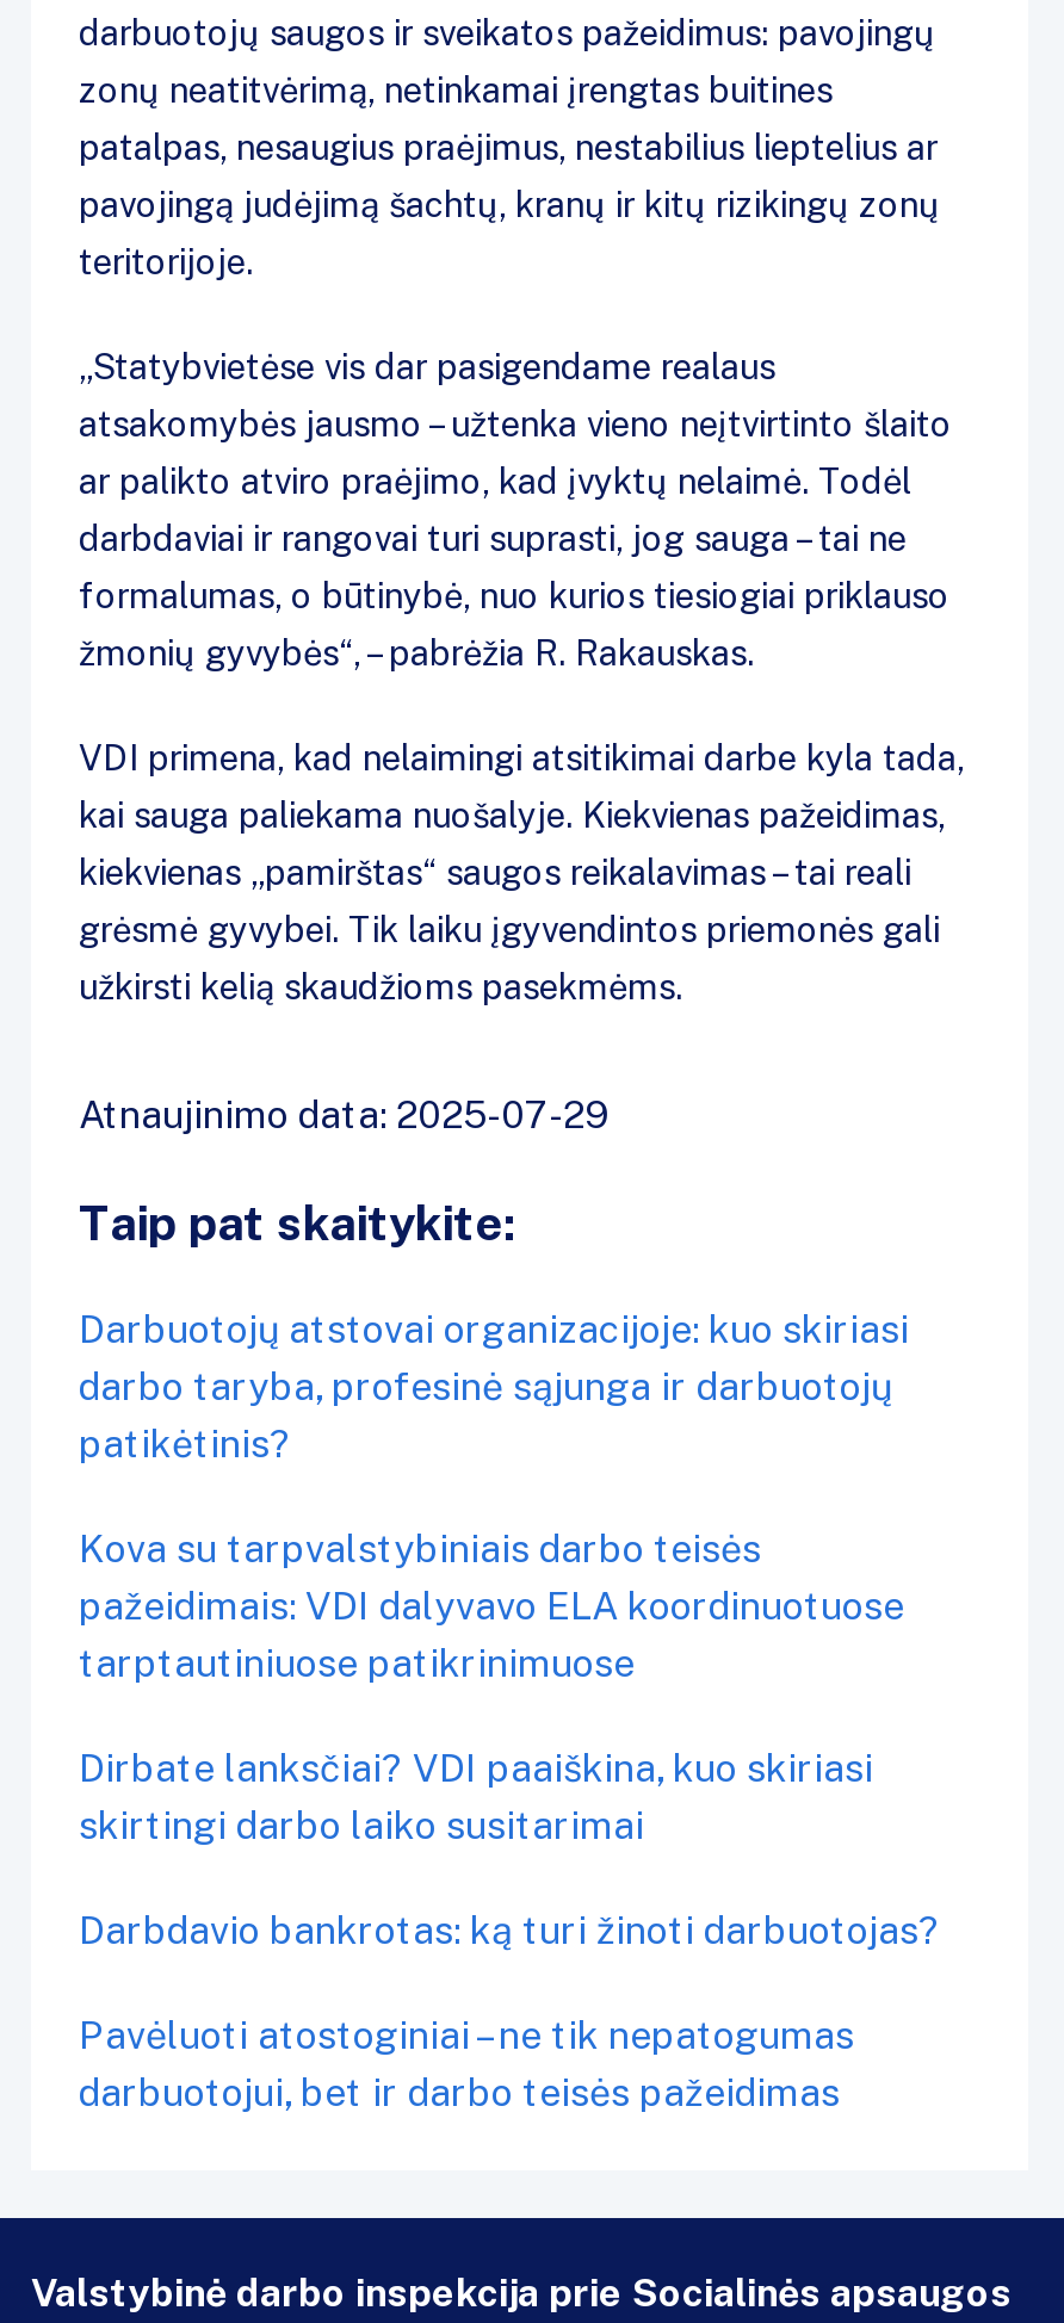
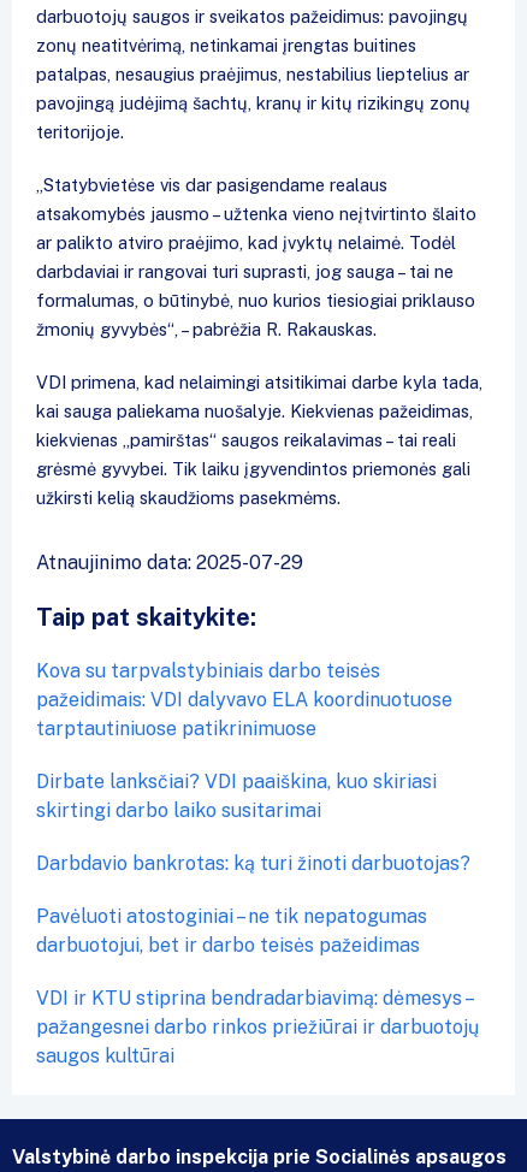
- Darbuotojų atstovai organizacijoje: kuo skiriasi
- darbo taryba, profesinė sąjunga ir darbuotojų
- patikėtinis?

moved up: Kova su tarpvalstybiniais darbo teisės | pažeidimais: VDI dalyvavo ELA koordinuotuose | tarptautiniuose patikrinimuose | Dirbate lanksčiai? VDI paaiškina, kuo skiriasi | skirtingi darbo laiko susitarimai | Darbdavio bankrotas: ką turi žinoti darbuotojas? | Pavėluoti atostoginiai – ne tik nepatogumas | darbuotojui, bet ir darbo teisės pažeidimas

+ VDI ir KTU stiprina bendradarbiavimą: dėmesys –
+ pažangesnei darbo rinkos priežiūrai ir darbuotojų
+ saugos kultūrai
